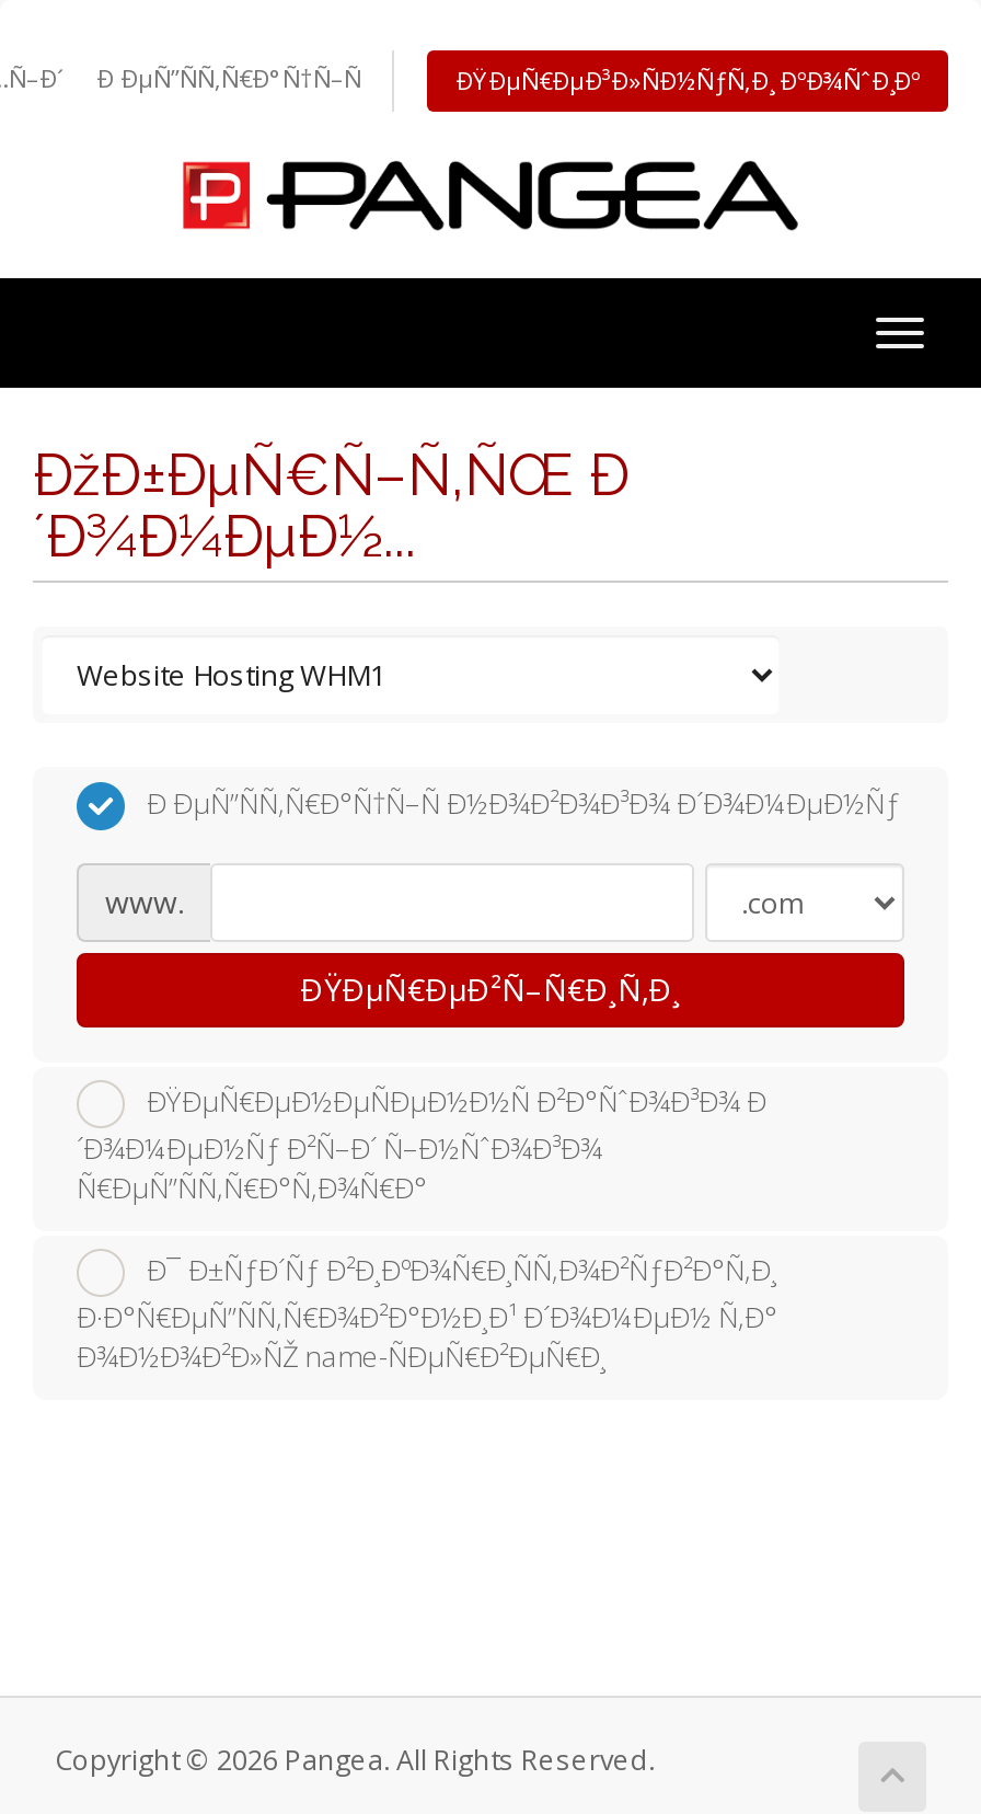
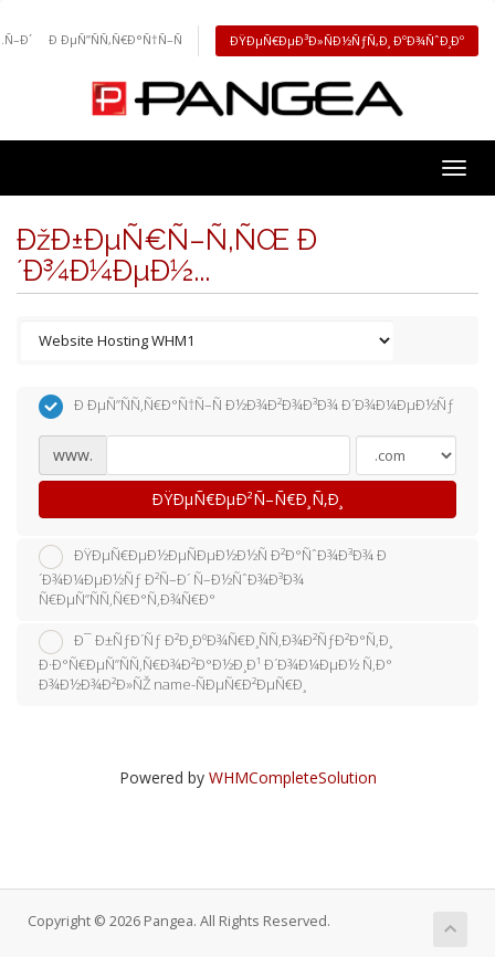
+ Powered by WHMCompleteSolution
